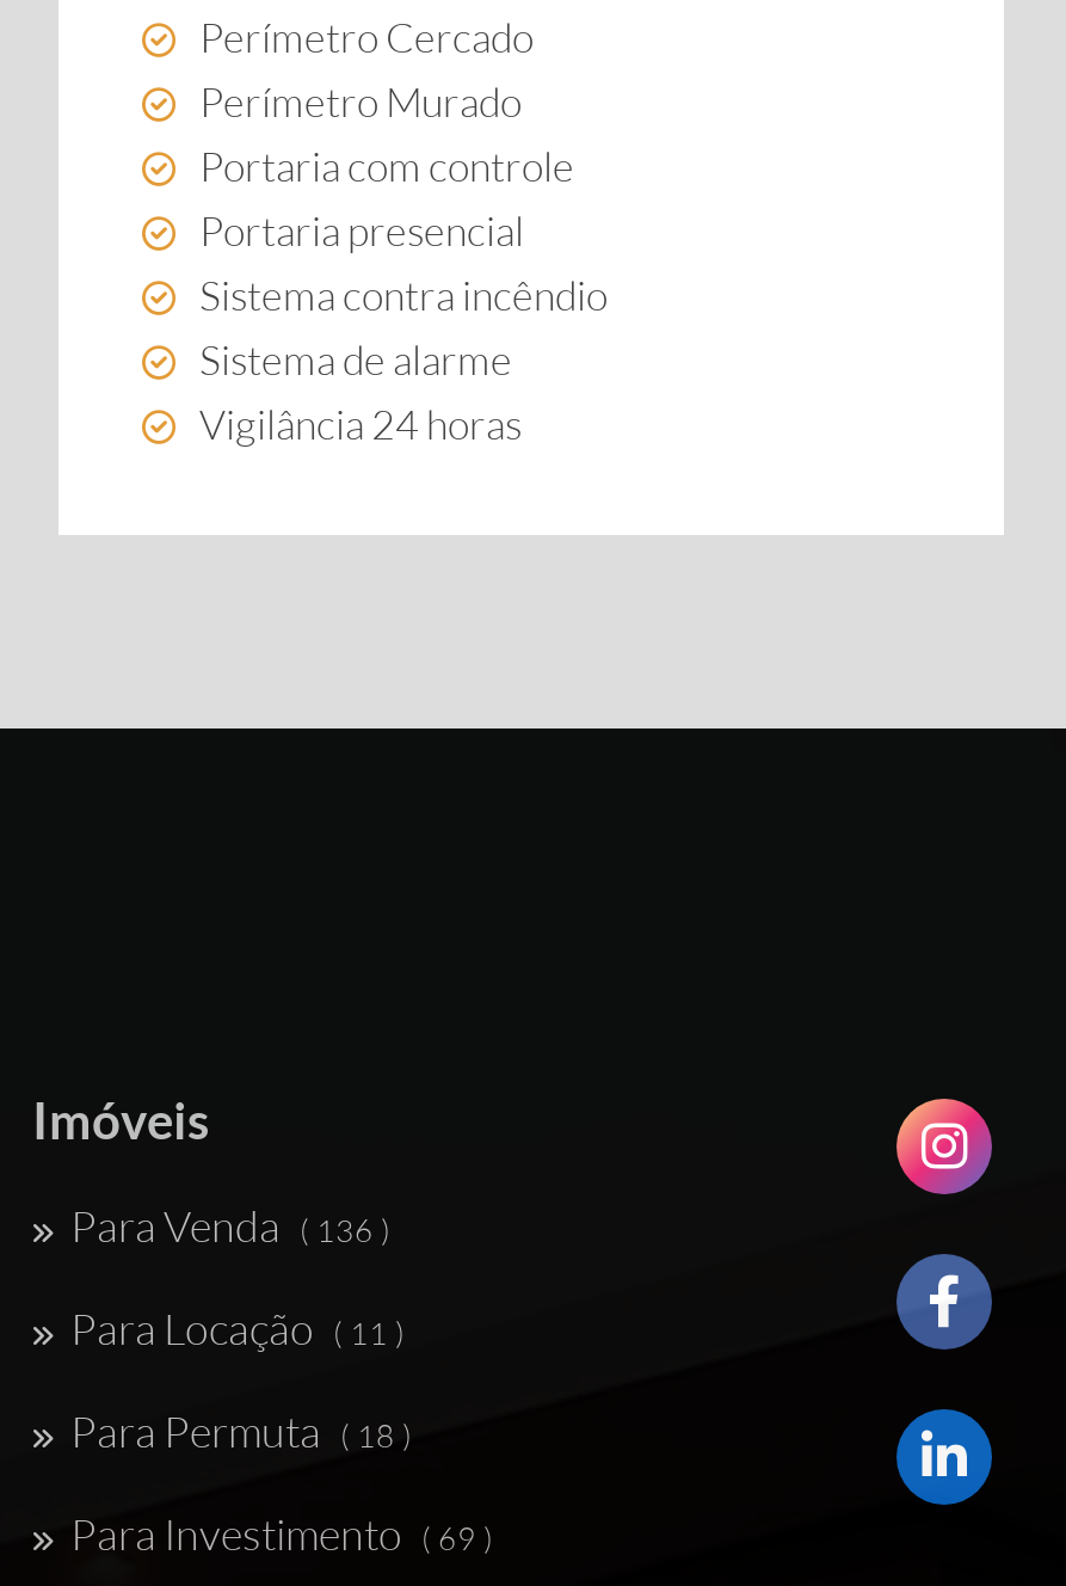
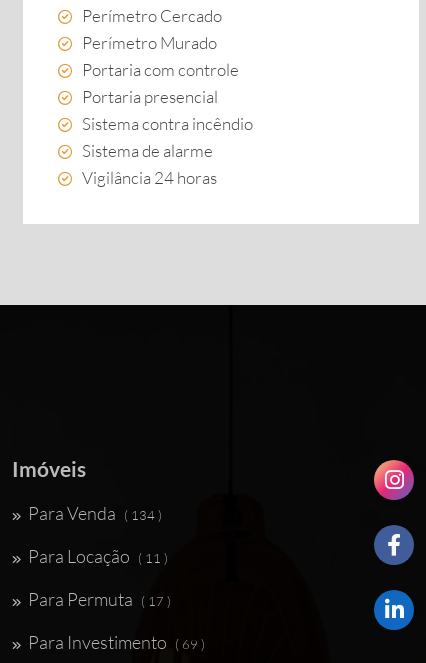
- Para Venda ( 136 )
+ Para Venda ( 134 )

- Para Permuta ( 18 )
+ Para Permuta ( 17 )
